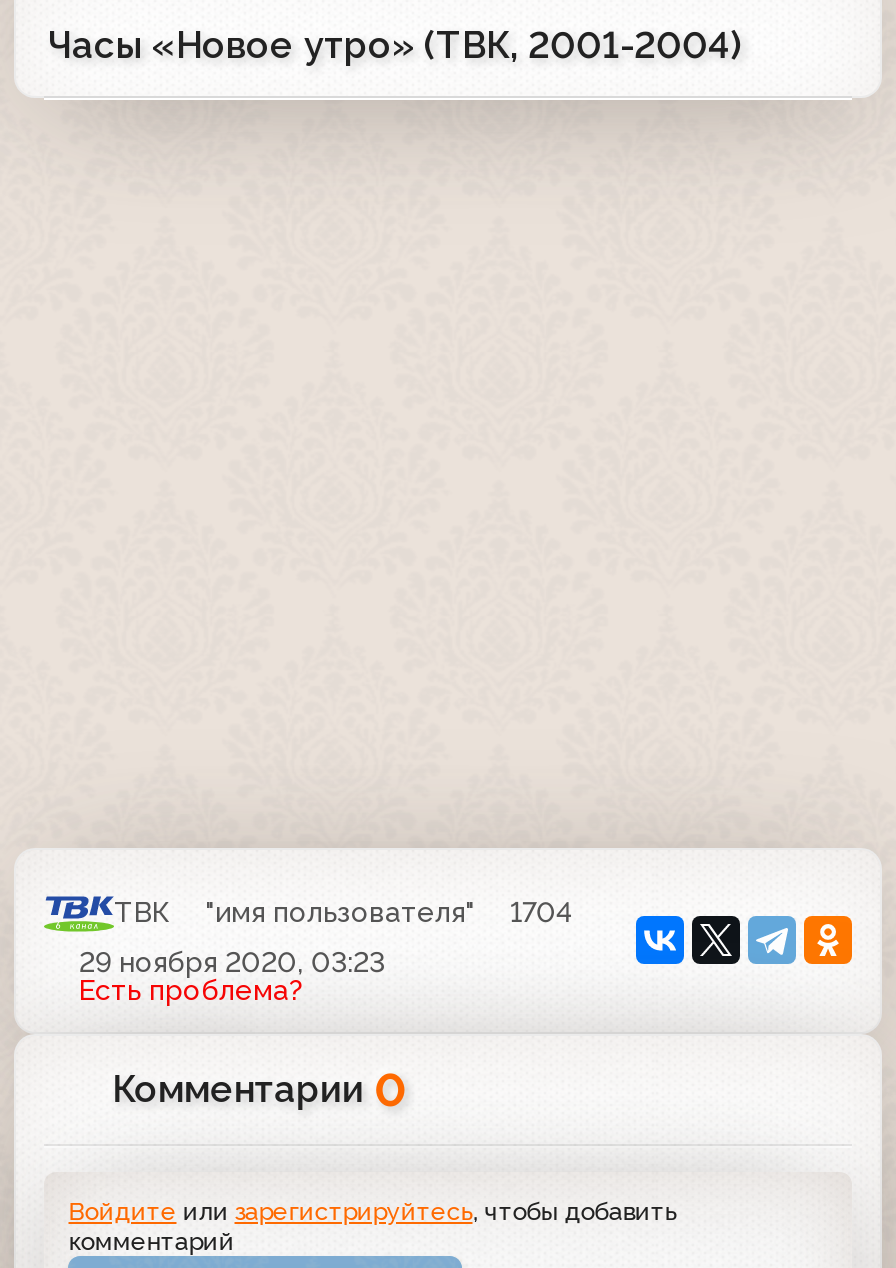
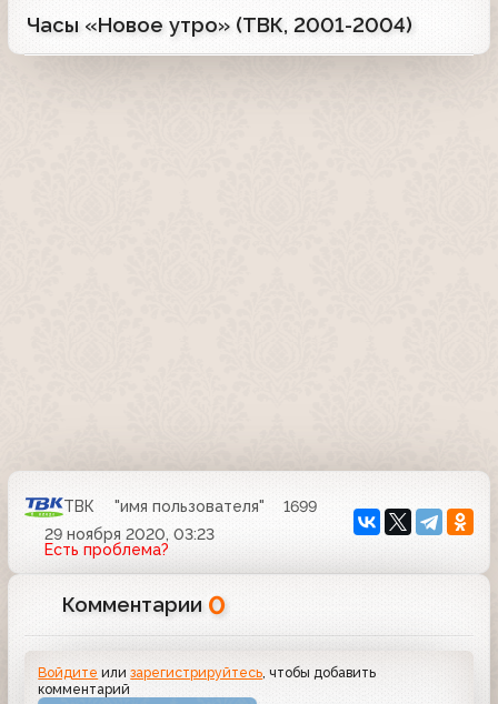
- ТВК "имя пользователя" 1704
+ ТВК "имя пользователя" 1699
